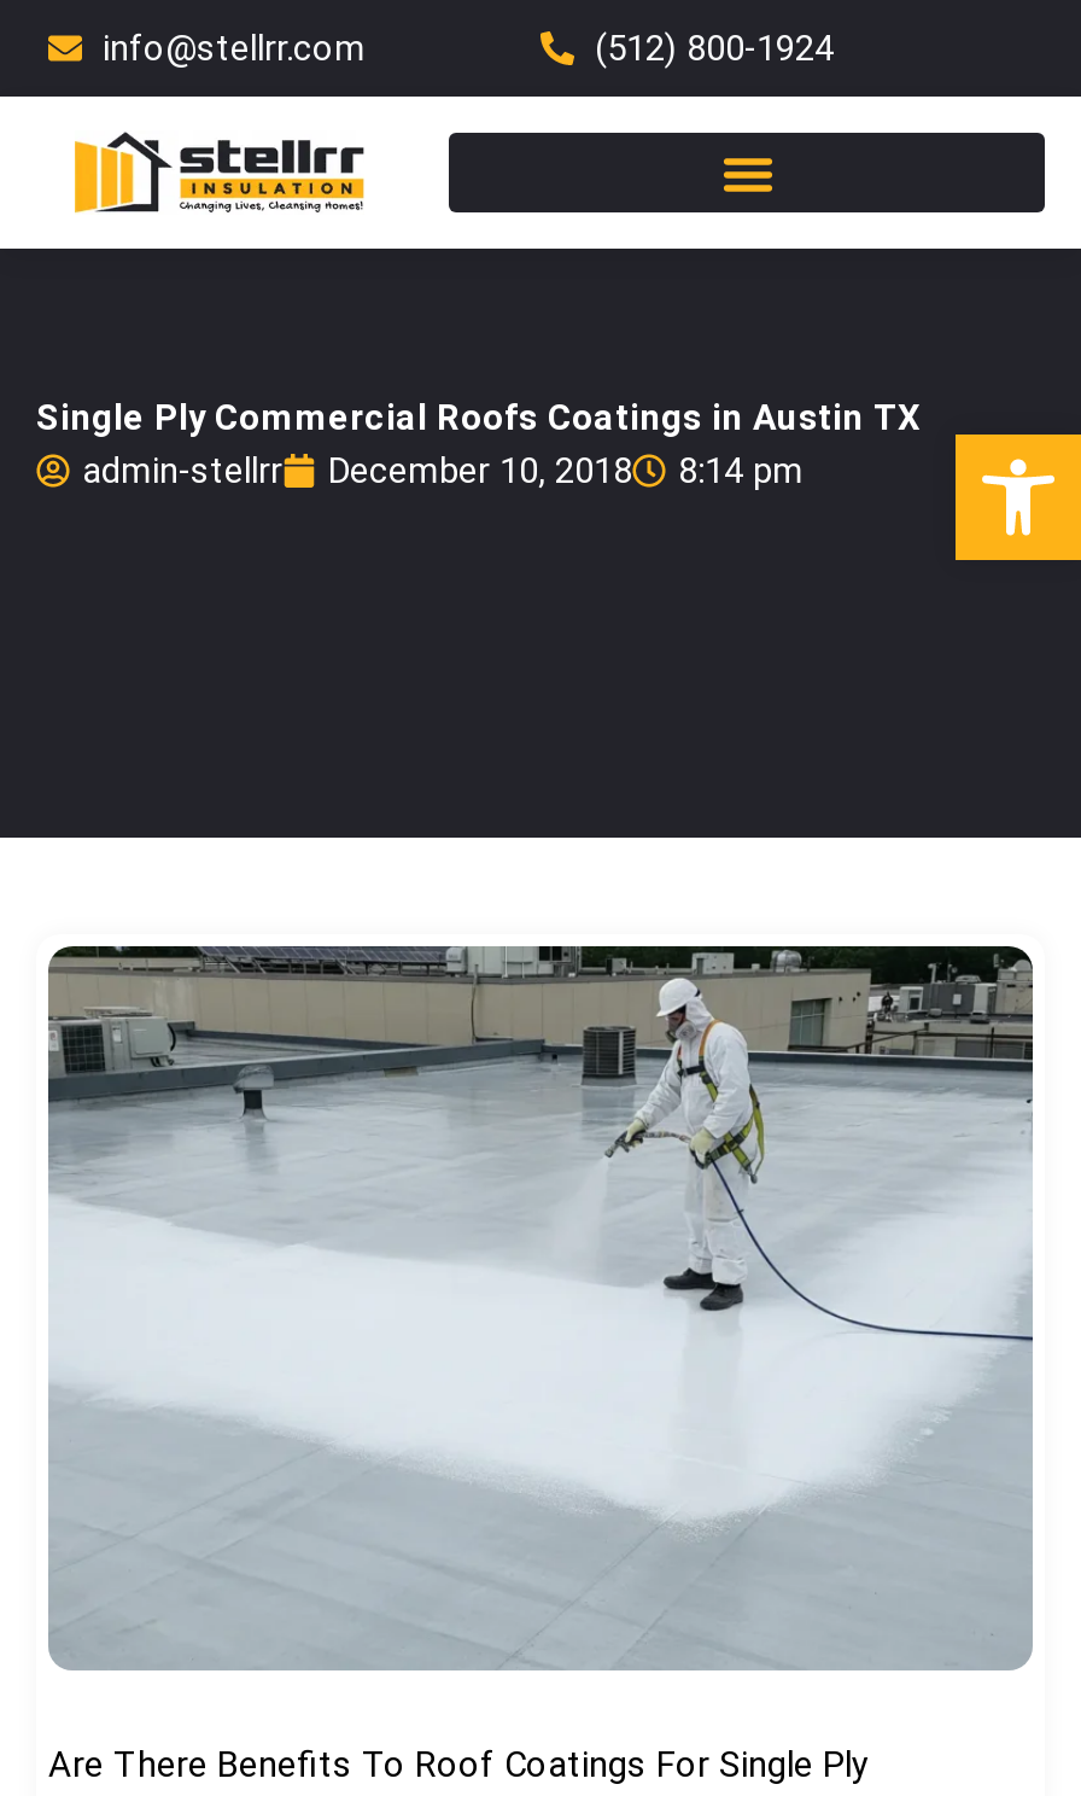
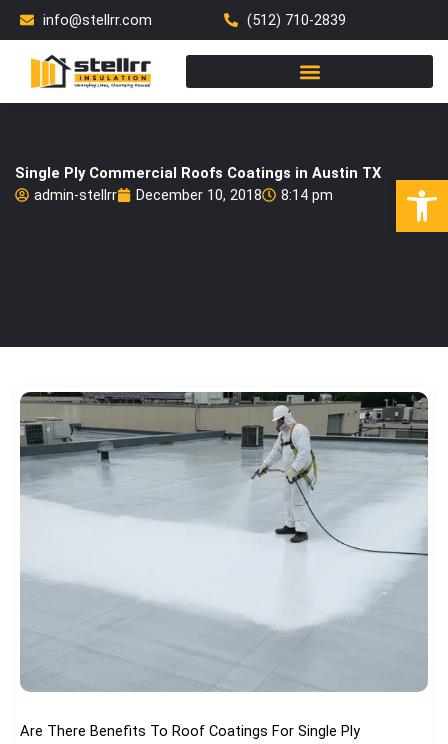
- (512) 800-1924
+ (512) 710-2839
